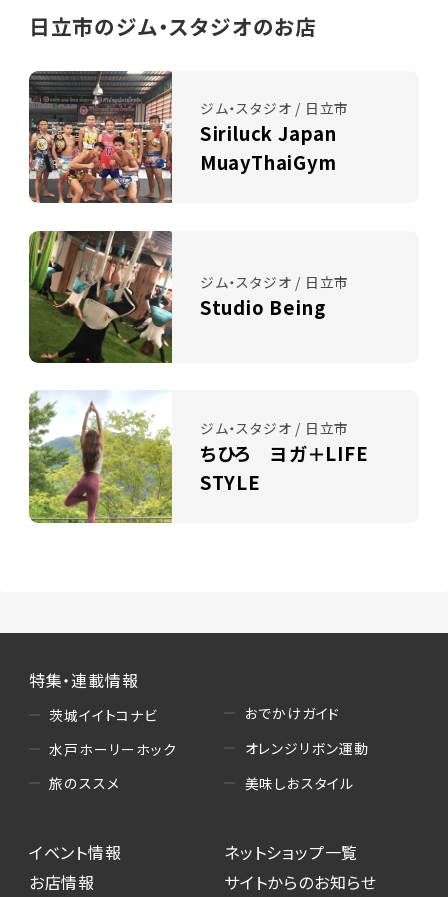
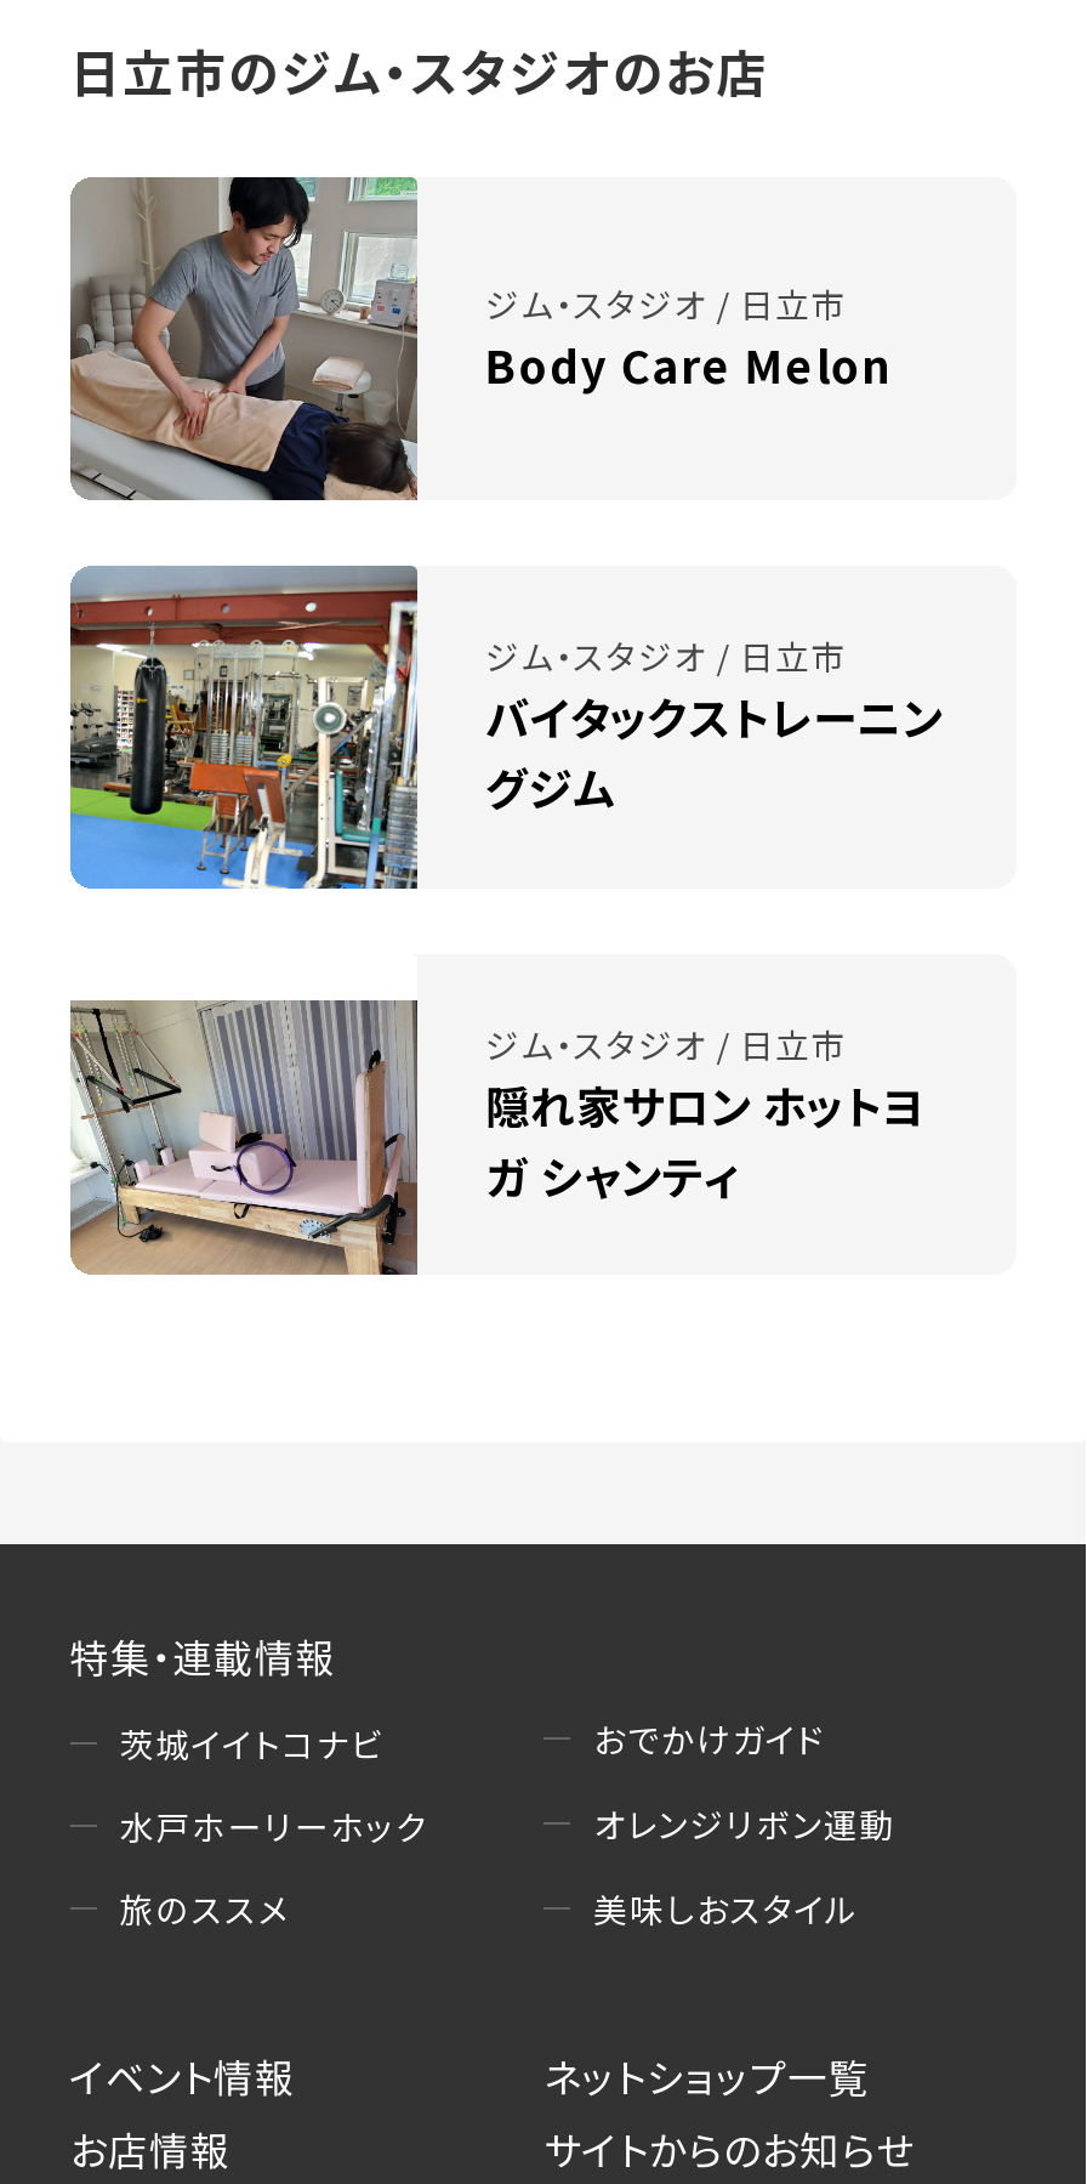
- [image]
- Siriluck Japan
- MuayThaiGym
+ [image]
+ Body Care Melon

- [image]
- Studio Being
+ [image]
+ バイタックストレーニン
+ グジム

- [image]
- ちひろ ヨガ＋LIFE
- STYLE
+ [image]
+ 隠れ家サロン ホットヨ
+ ガ シャンティ
